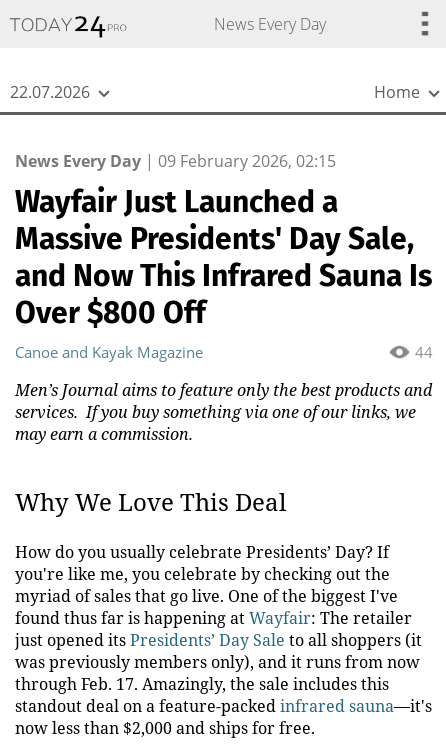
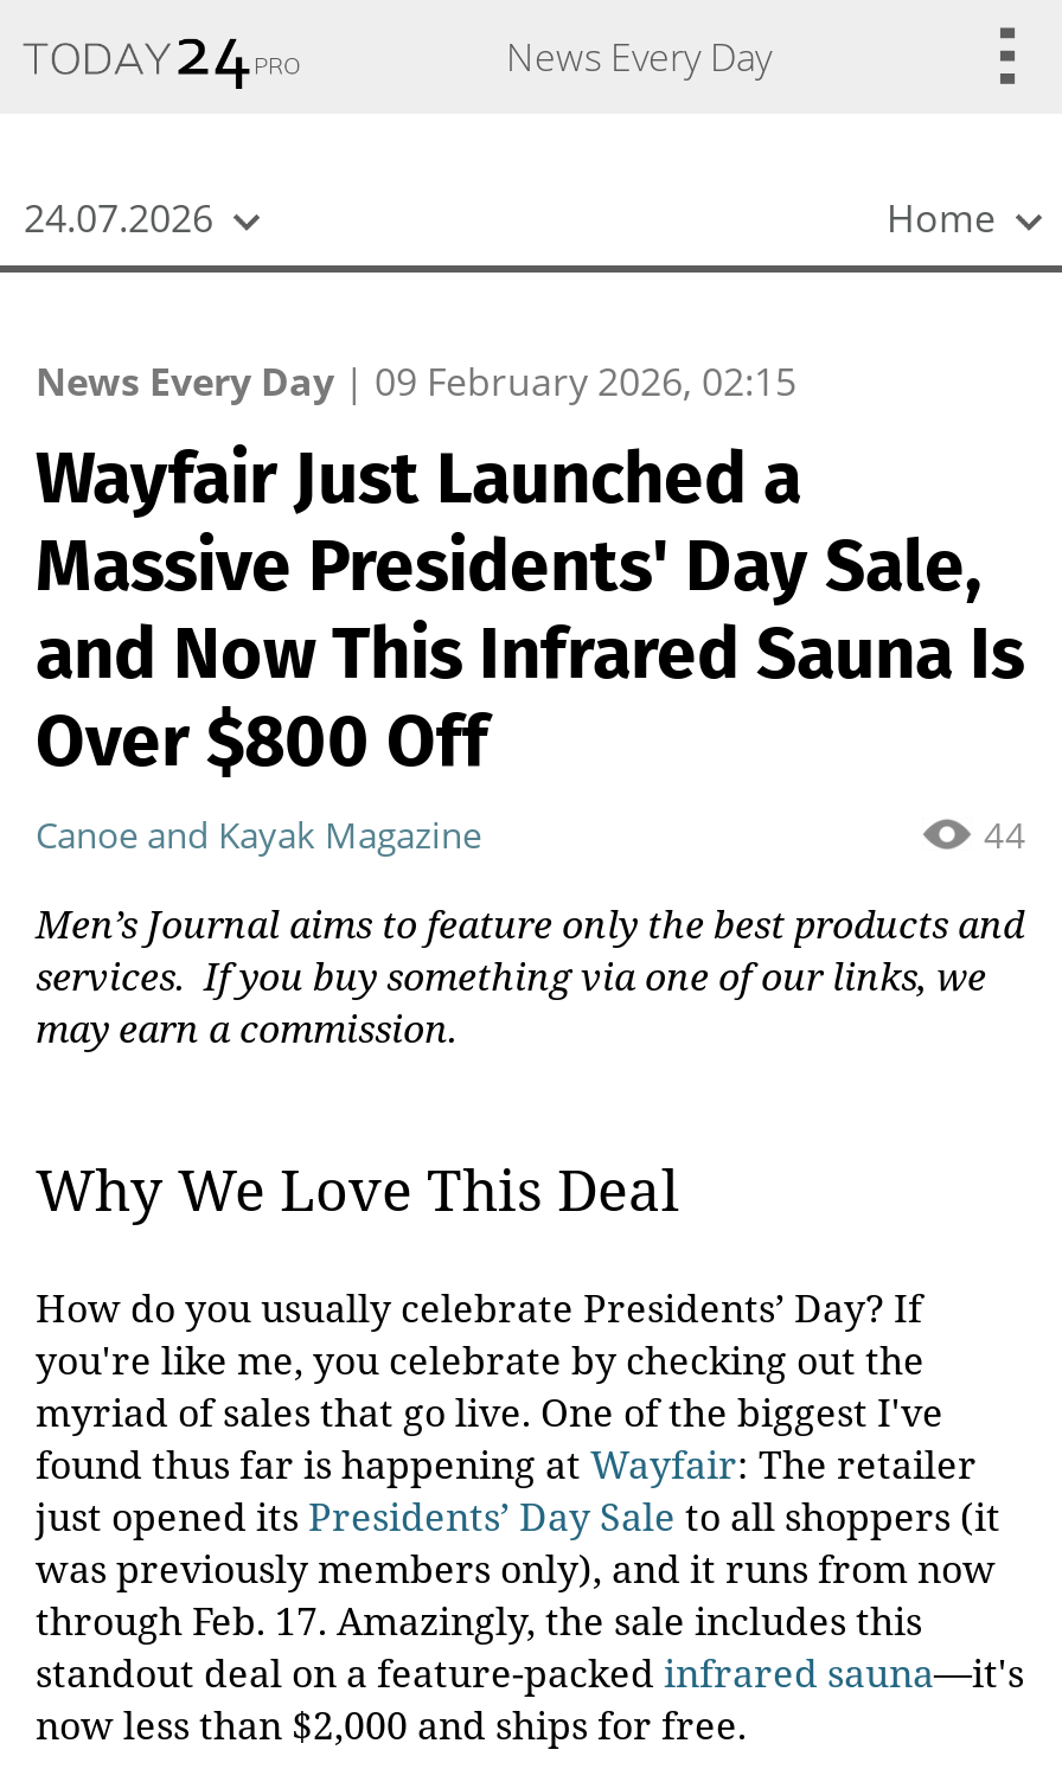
- 22.07.2026
+ 24.07.2026
